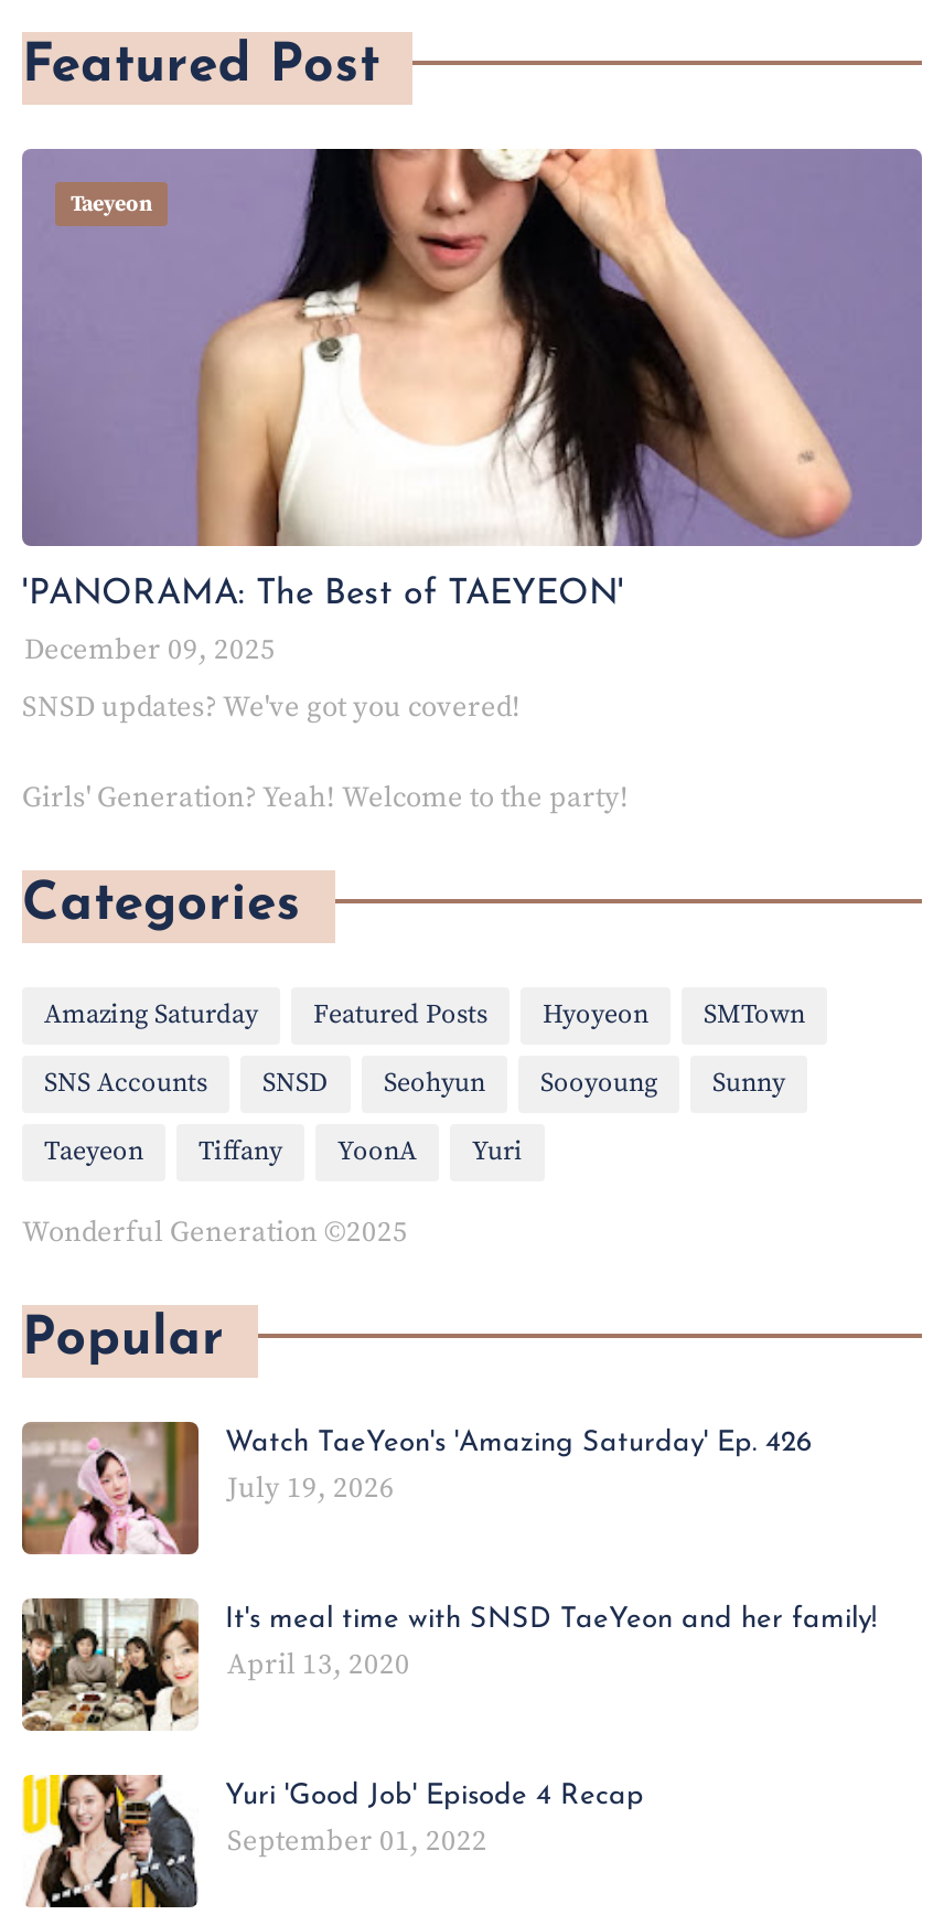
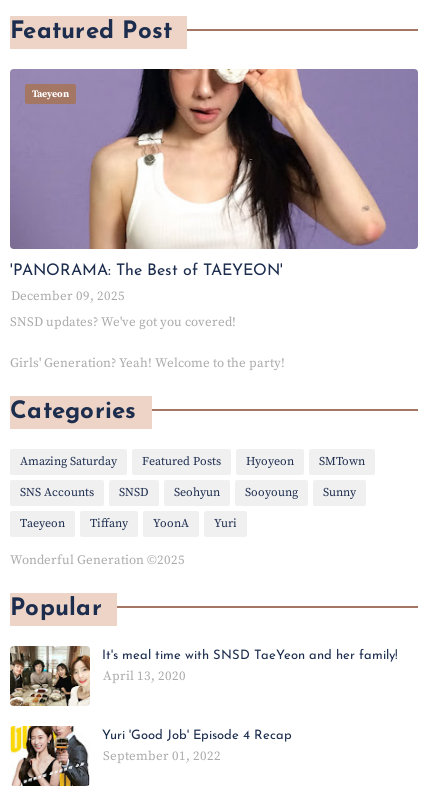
- [image]
- Watch TaeYeon's 'Amazing Saturday' Ep. 426
- July 19, 2026
